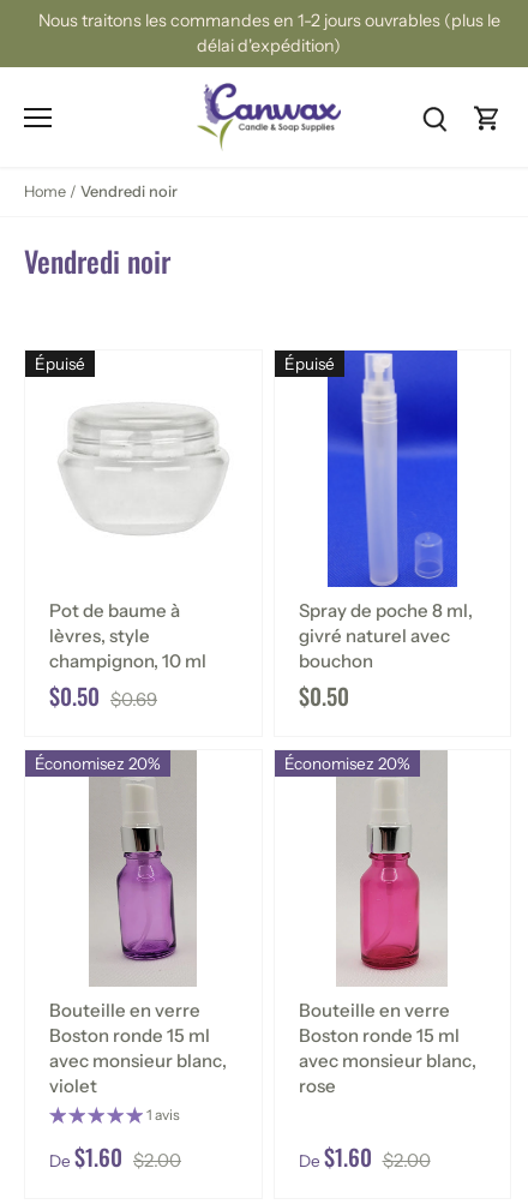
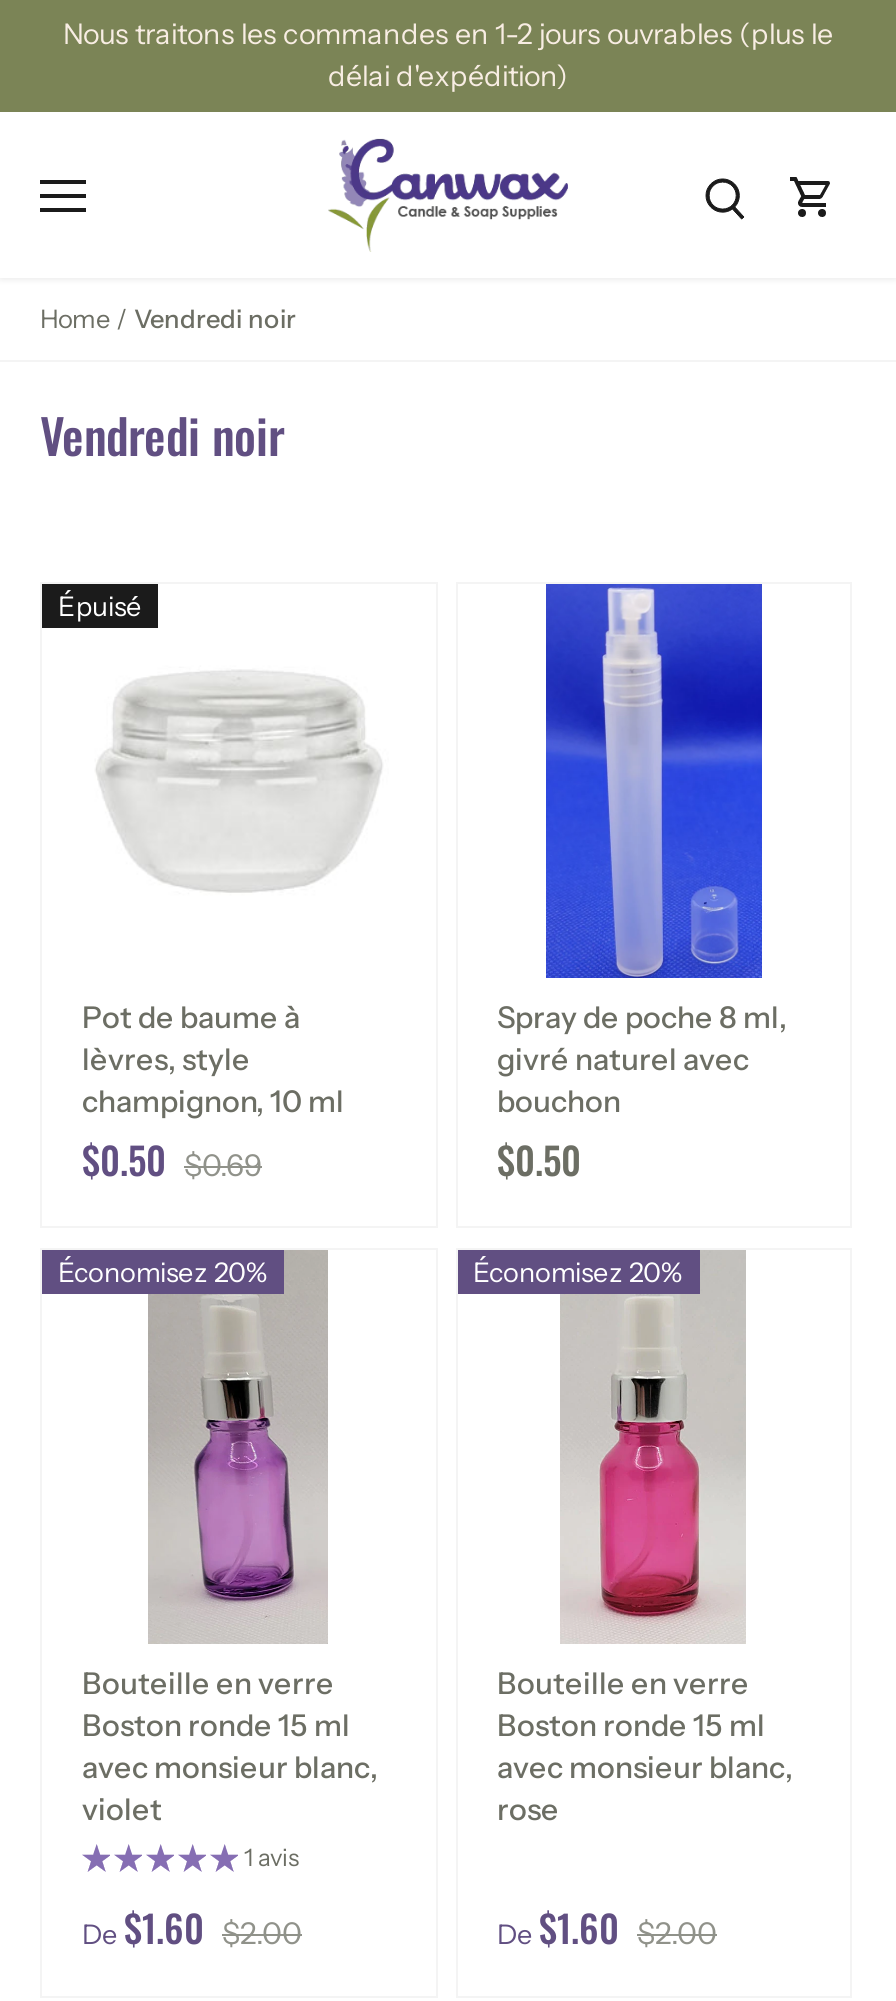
- Épuisé
